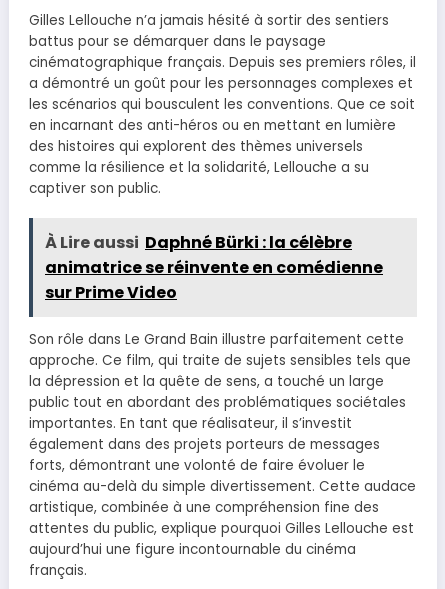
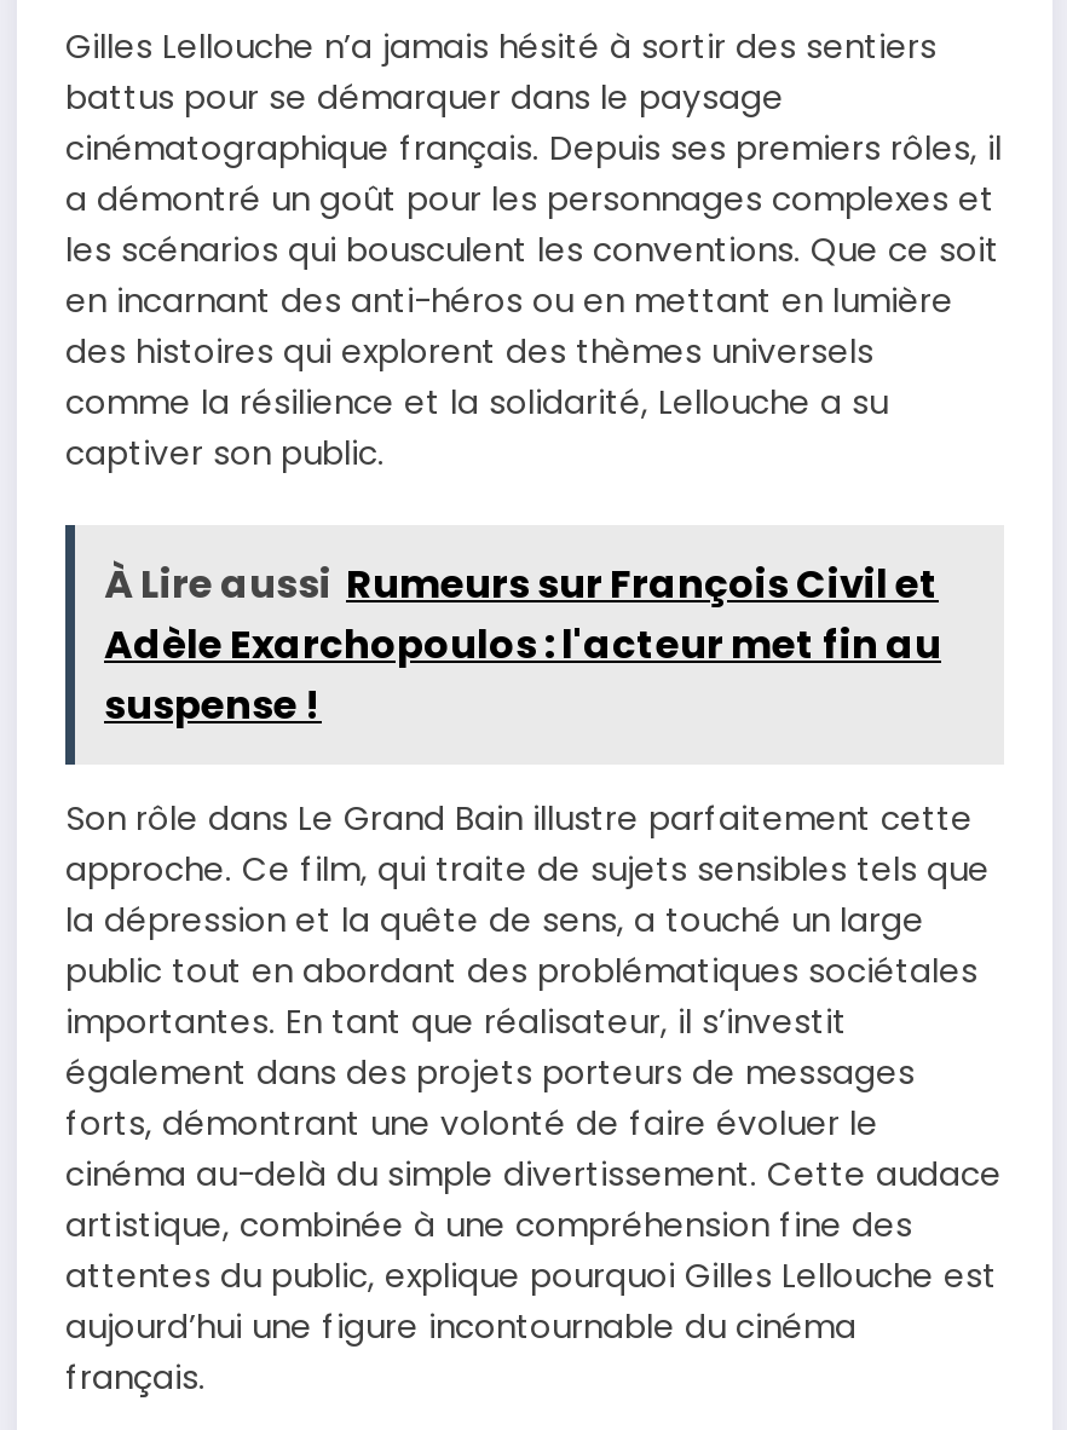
- À Lire aussi Daphné Bürki : la célèbre
- animatrice se réinvente en comédienne
- sur Prime Video
+ À Lire aussi Rumeurs sur François Civil et
+ Adèle Exarchopoulos : l'acteur met fin au
+ suspense !
